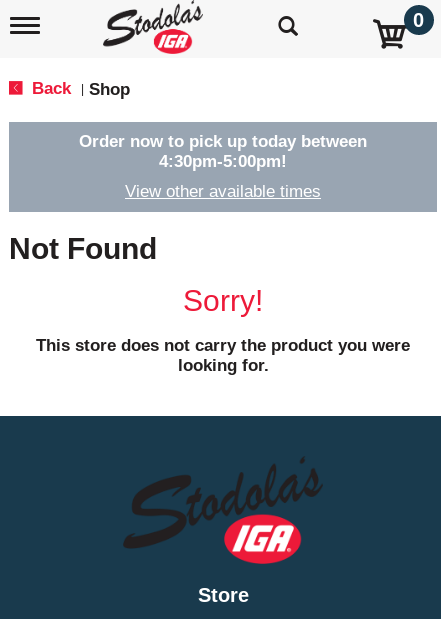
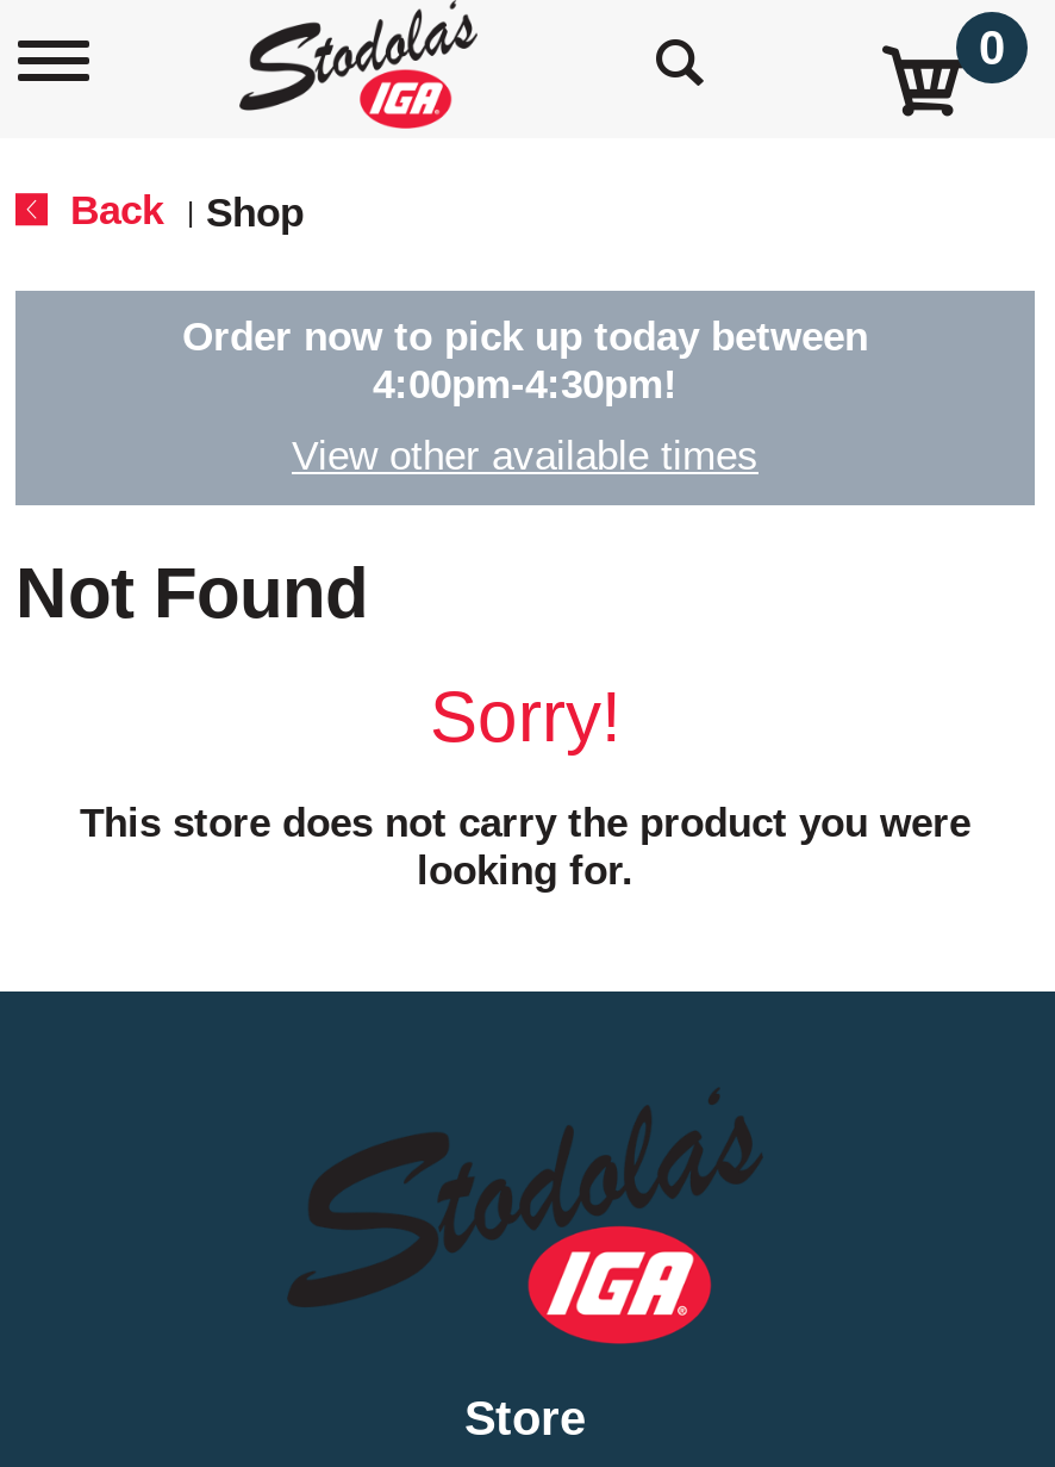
- 4:30pm-5:00pm!
+ 4:00pm-4:30pm!
